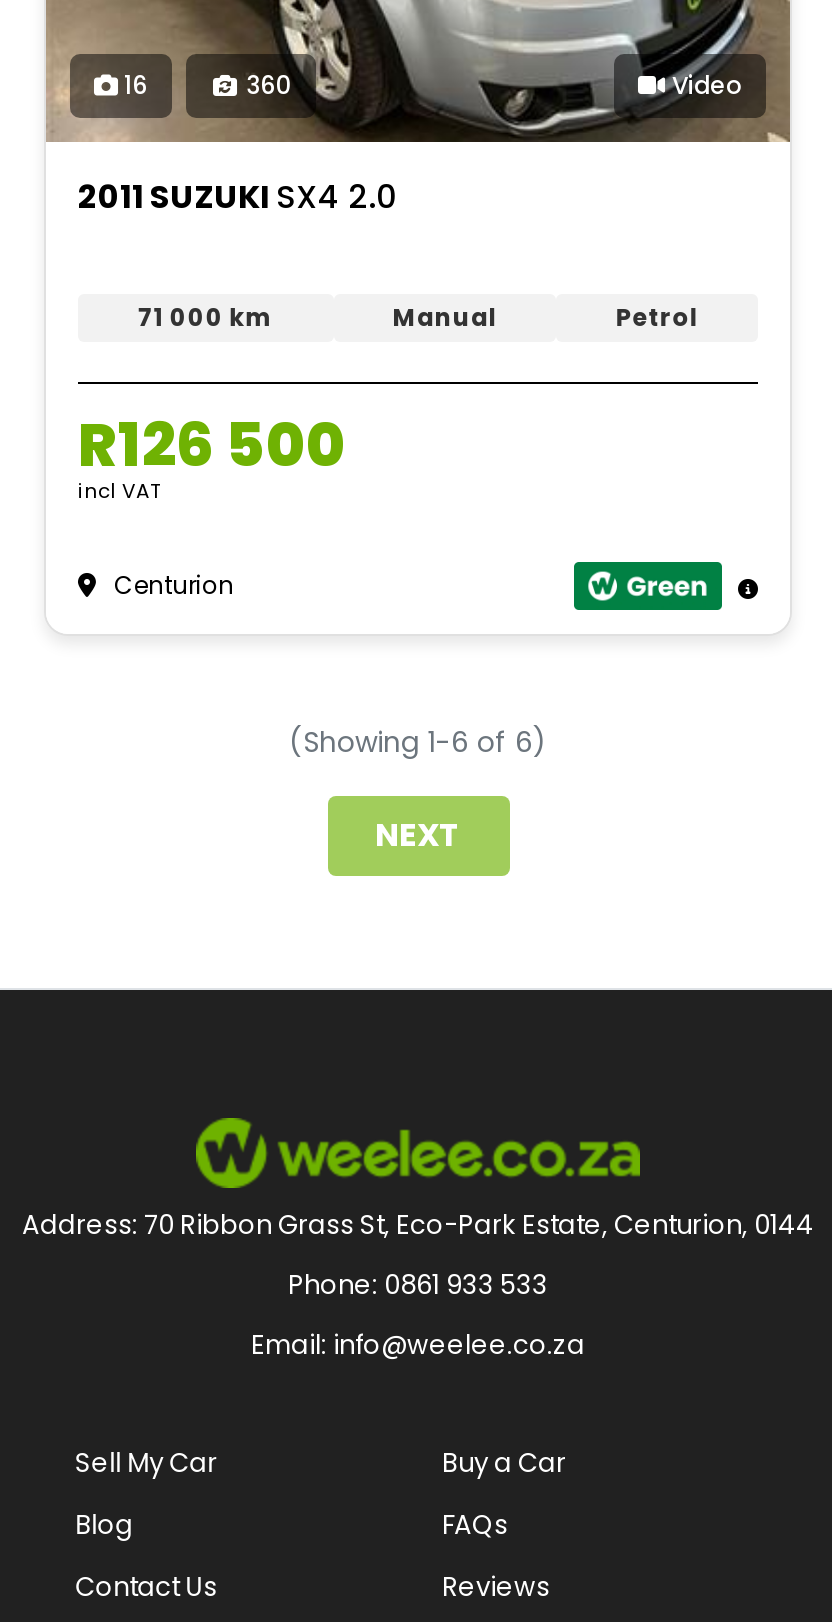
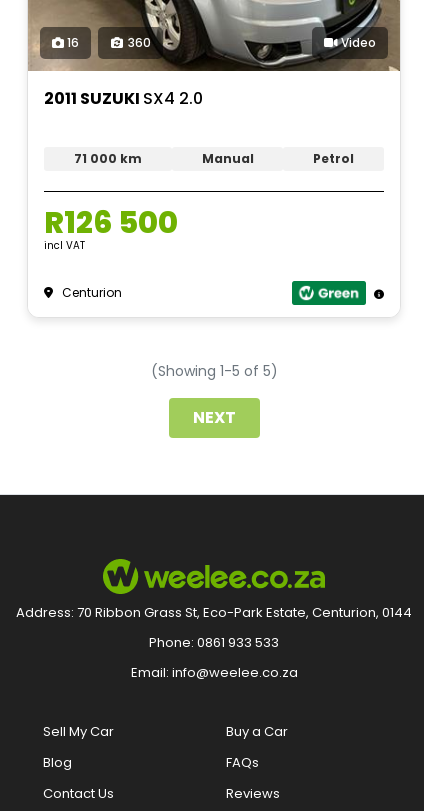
- (Showing 1-6 of 6)
+ (Showing 1-5 of 5)
